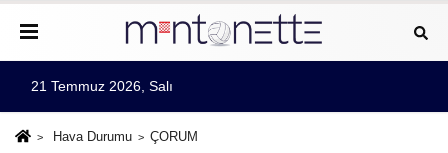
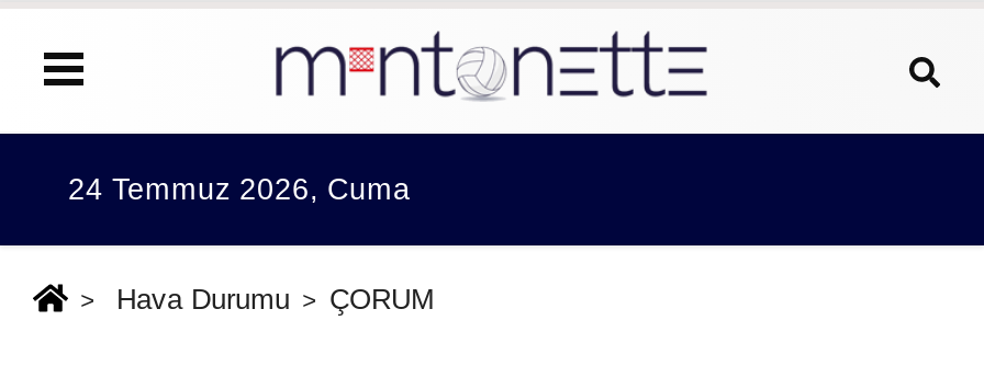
- 21 Temmuz 2026, Salı
+ 24 Temmuz 2026, Cuma
